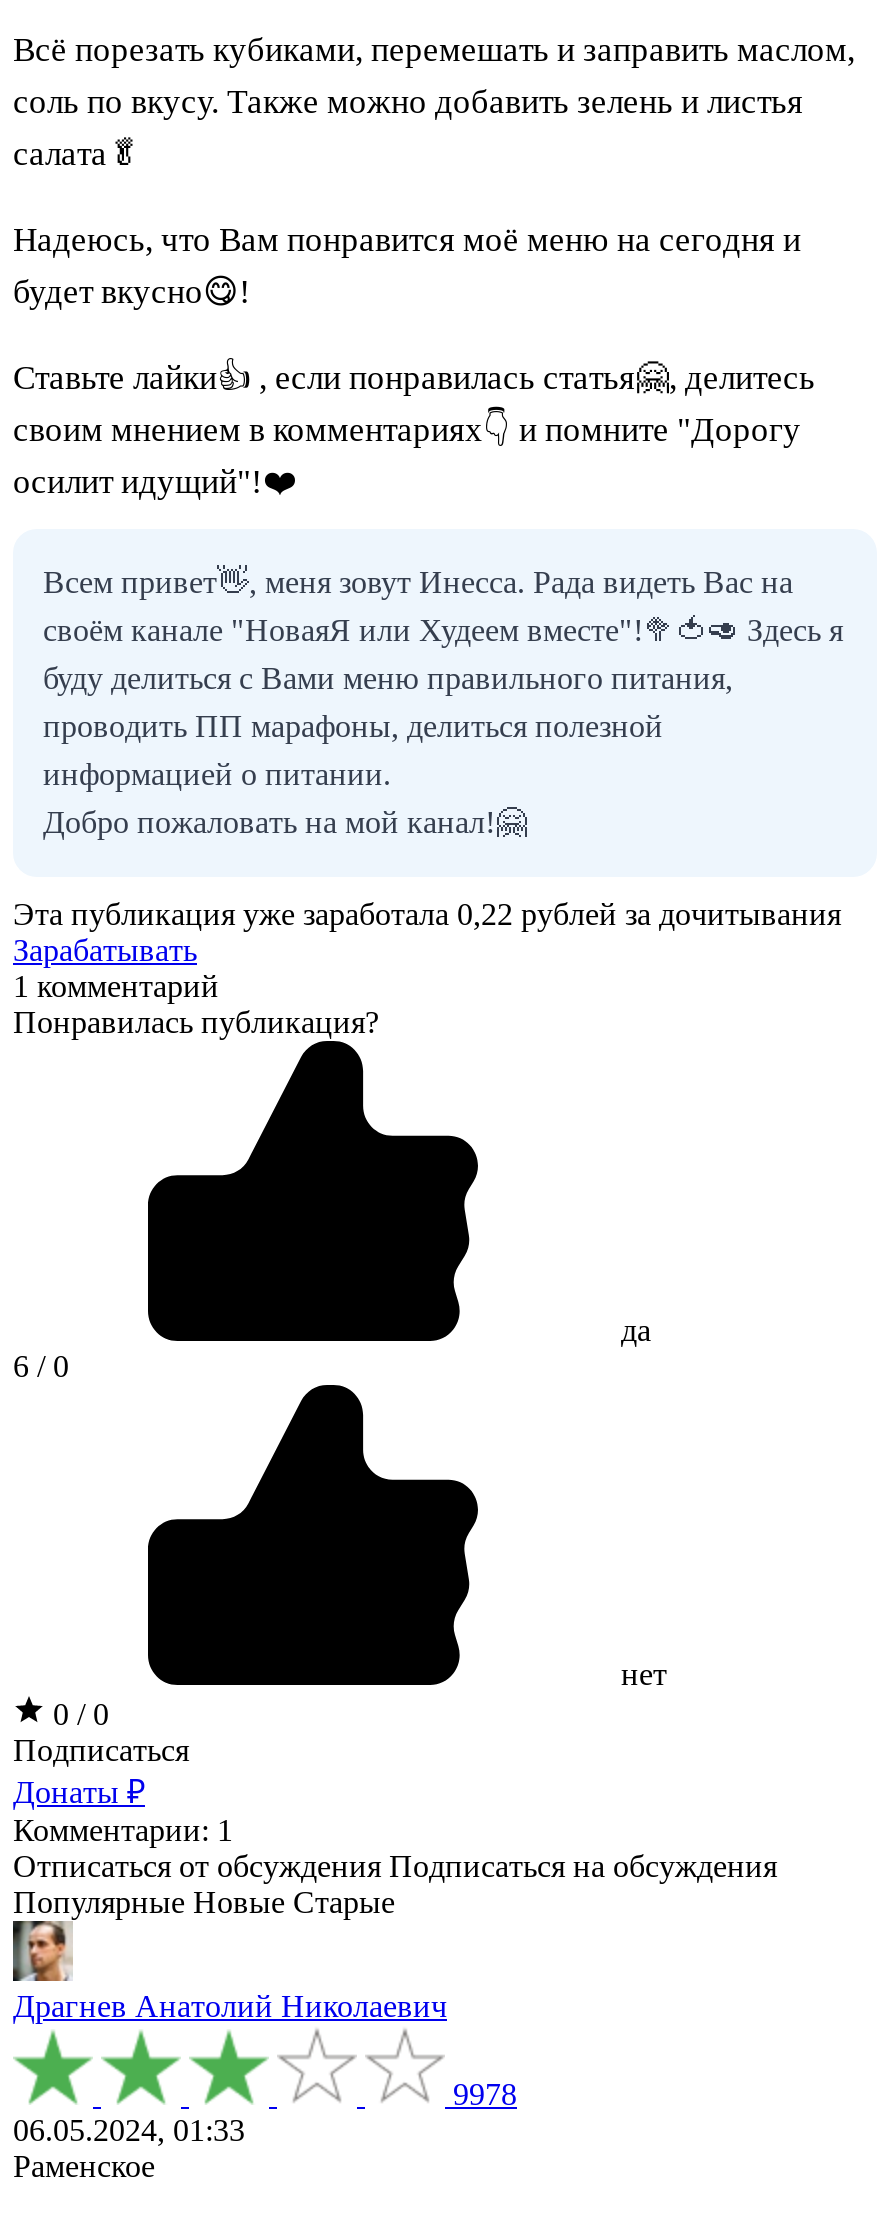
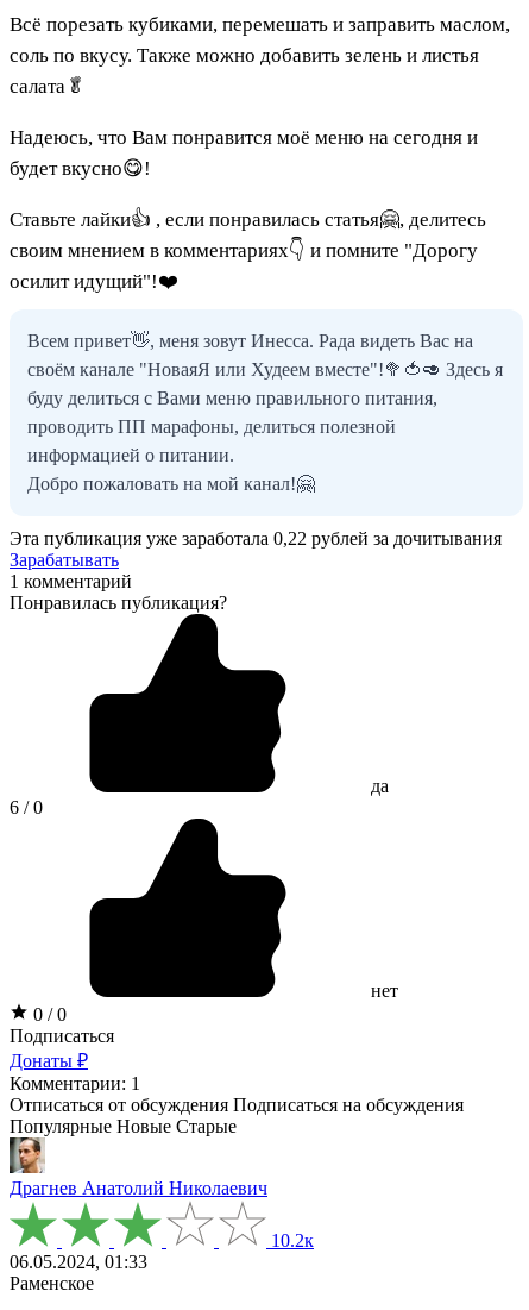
- 9978
+ 10.2к
